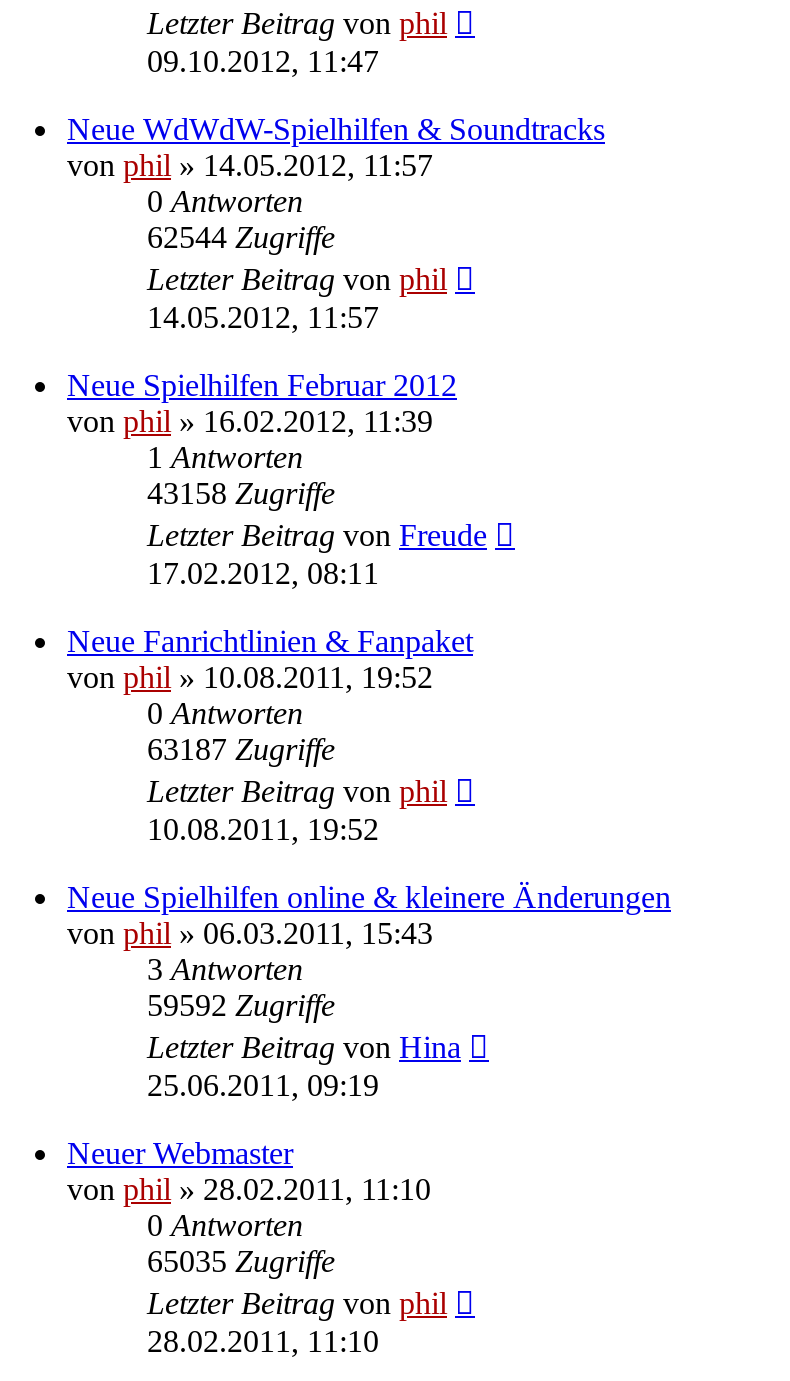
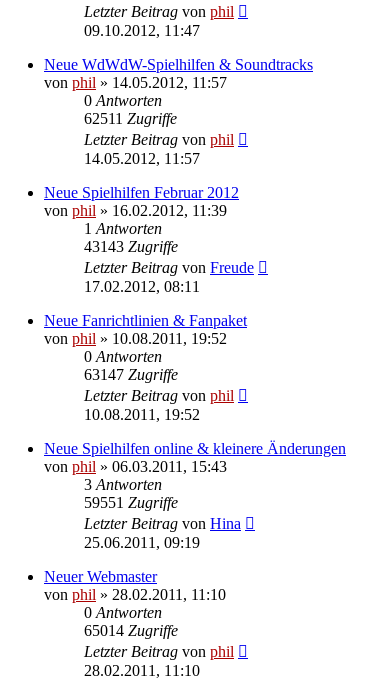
- 62544 Zugriffe
+ 62511 Zugriffe

- 43158 Zugriffe
+ 43143 Zugriffe

- 63187 Zugriffe
+ 63147 Zugriffe

- 59592 Zugriffe
+ 59551 Zugriffe

- 65035 Zugriffe
+ 65014 Zugriffe
